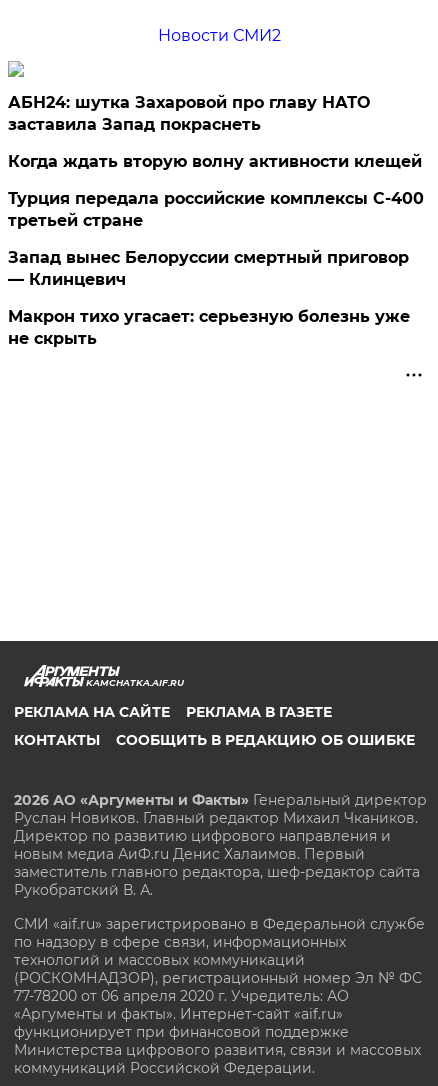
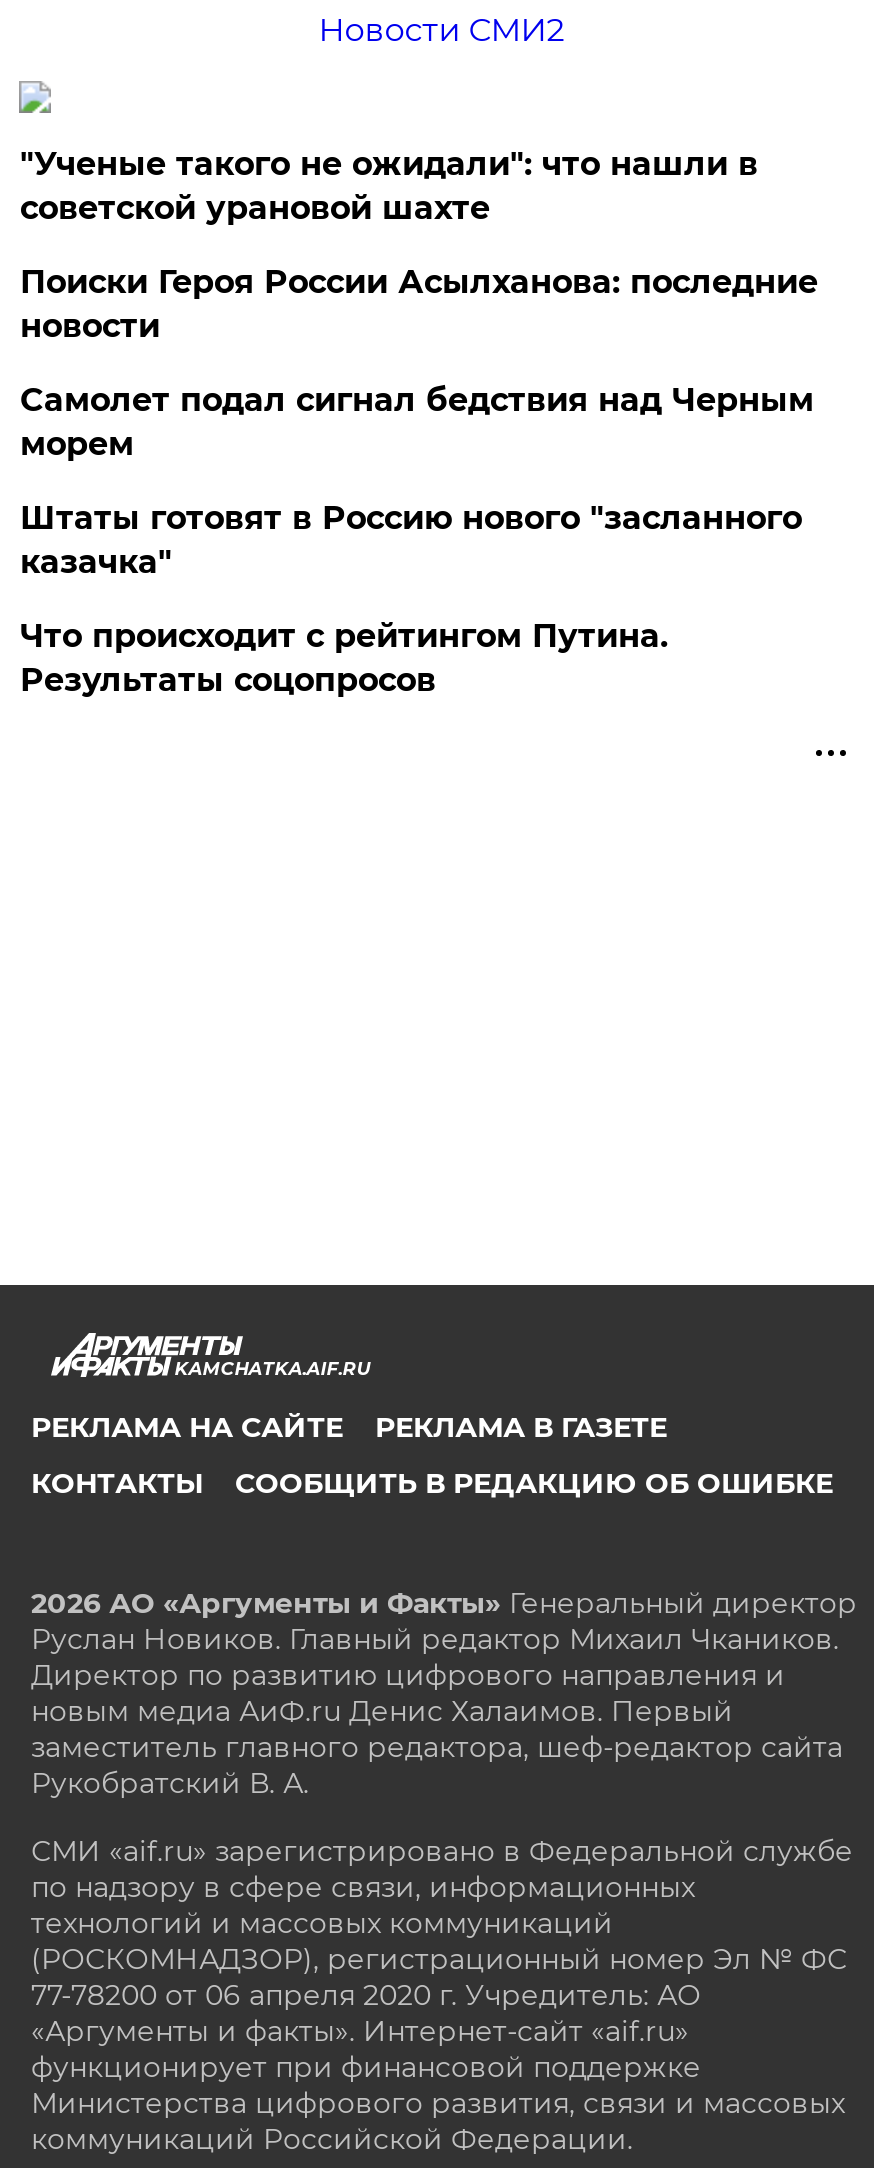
- АБН24: шутка Захаровой про главу НАТО
- заставила Запад покраснеть
+ "Ученые такого не ожидали": что нашли в
+ советской урановой шахте

- Когда ждать вторую волну активности клещей
+ Поиски Героя России Асылханова: последние
+ новости

- Турция передала российские комплексы С-400
- третьей стране
+ Самолет подал сигнал бедствия над Черным
+ морем

- Запад вынес Белоруссии смертный приговор
- — Клинцевич
+ Штаты готовят в Россию нового "засланного
+ казачка"

- Макрон тихо угасает: серьезную болезнь уже
- не скрыть
+ Что происходит с рейтингом Путина.
+ Результаты соцопросов
